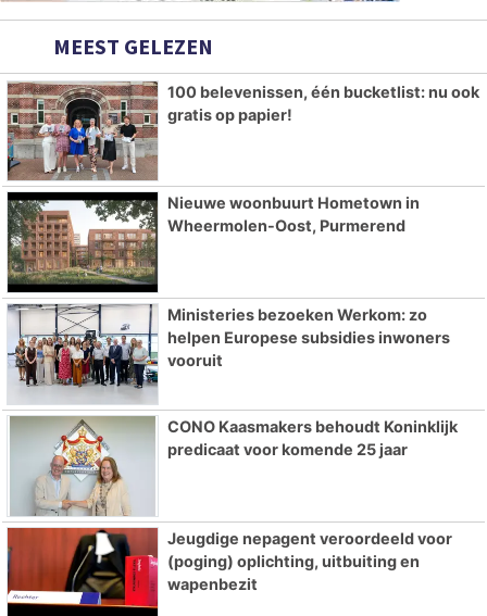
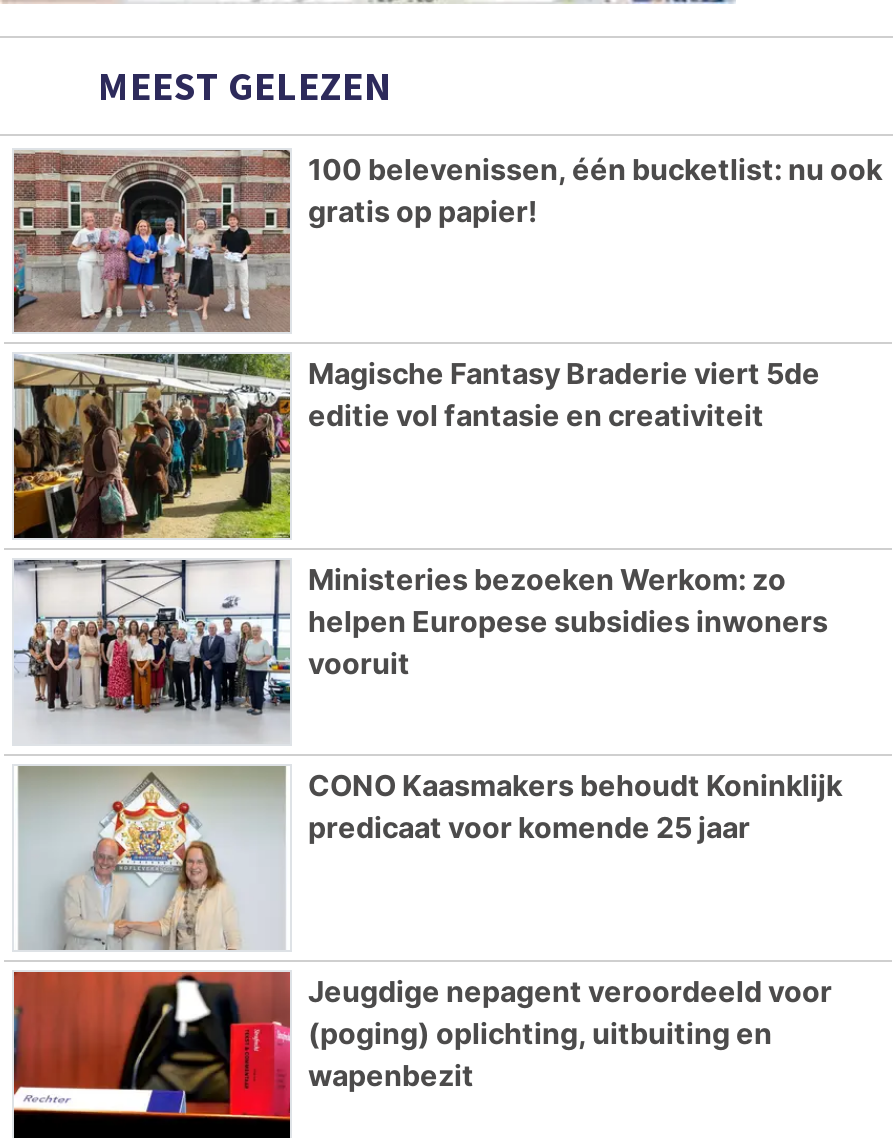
- [image]
- Nieuwe woonbuurt Hometown in
- Wheermolen-Oost, Purmerend
+ [image]
+ Magische Fantasy Braderie viert 5de
+ editie vol fantasie en creativiteit
